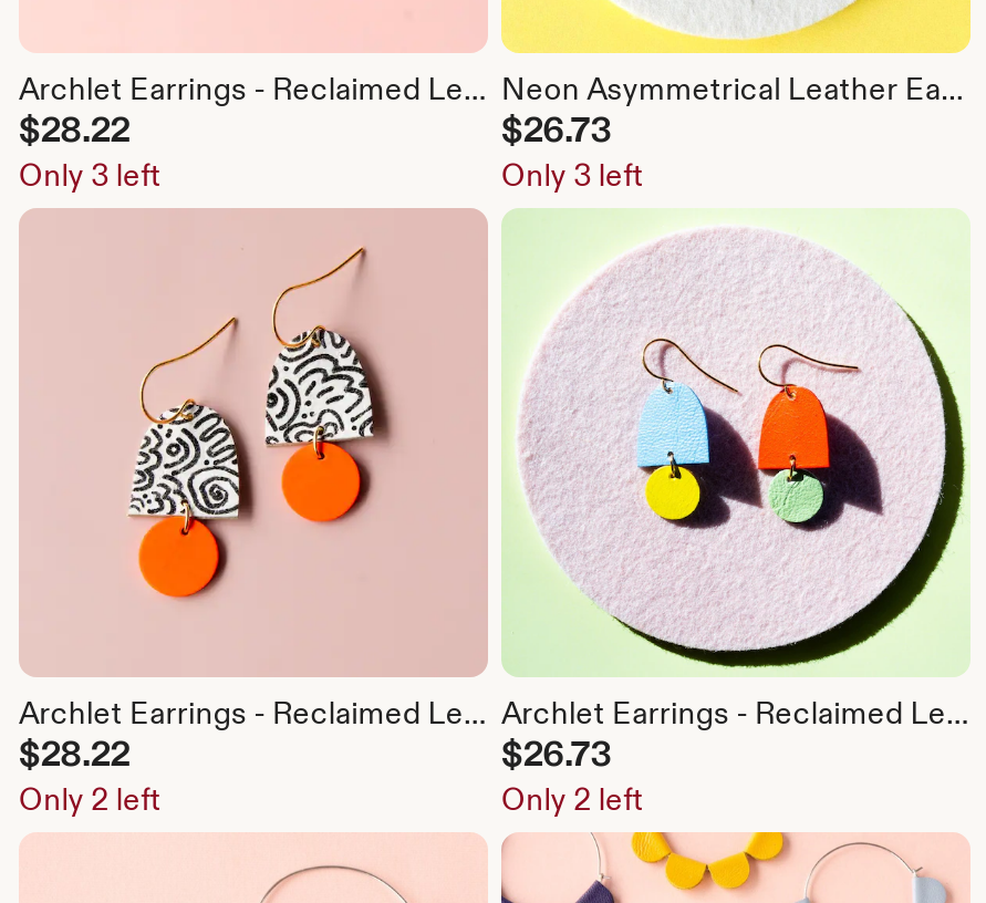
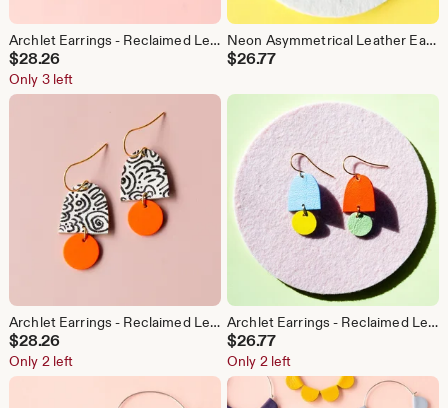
- $28.22
+ $28.26

- $26.73
- Only 3 left
+ $26.77

- $28.22
+ $28.26

- $26.73
+ $26.77
